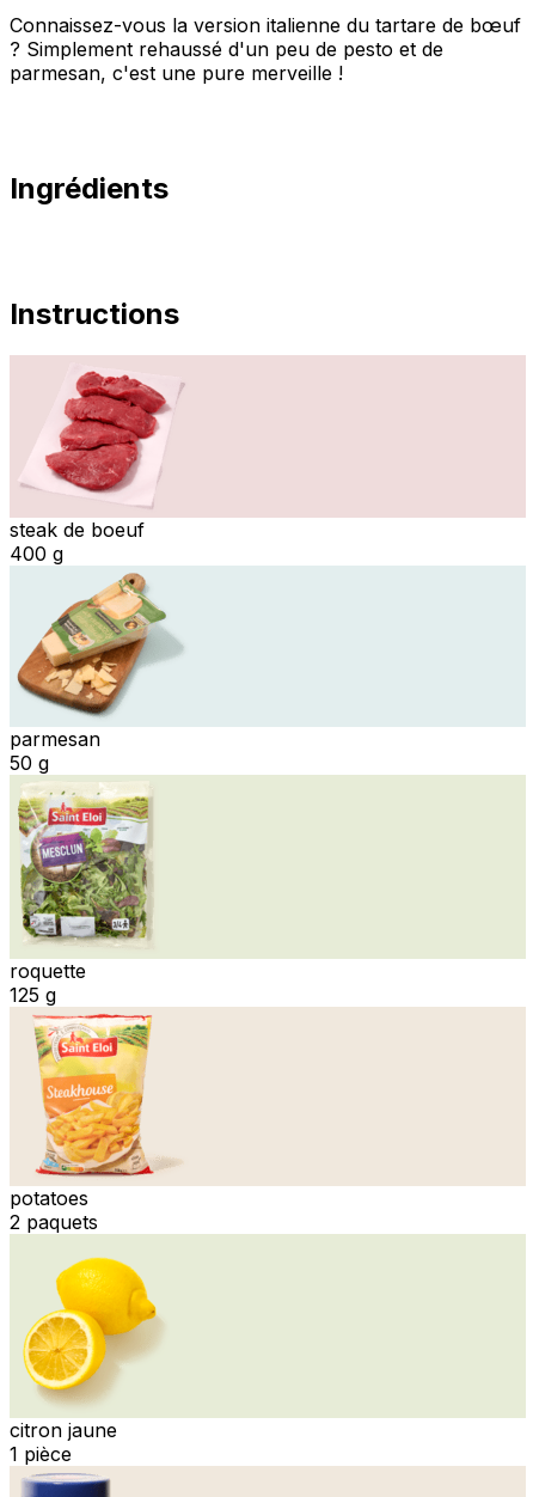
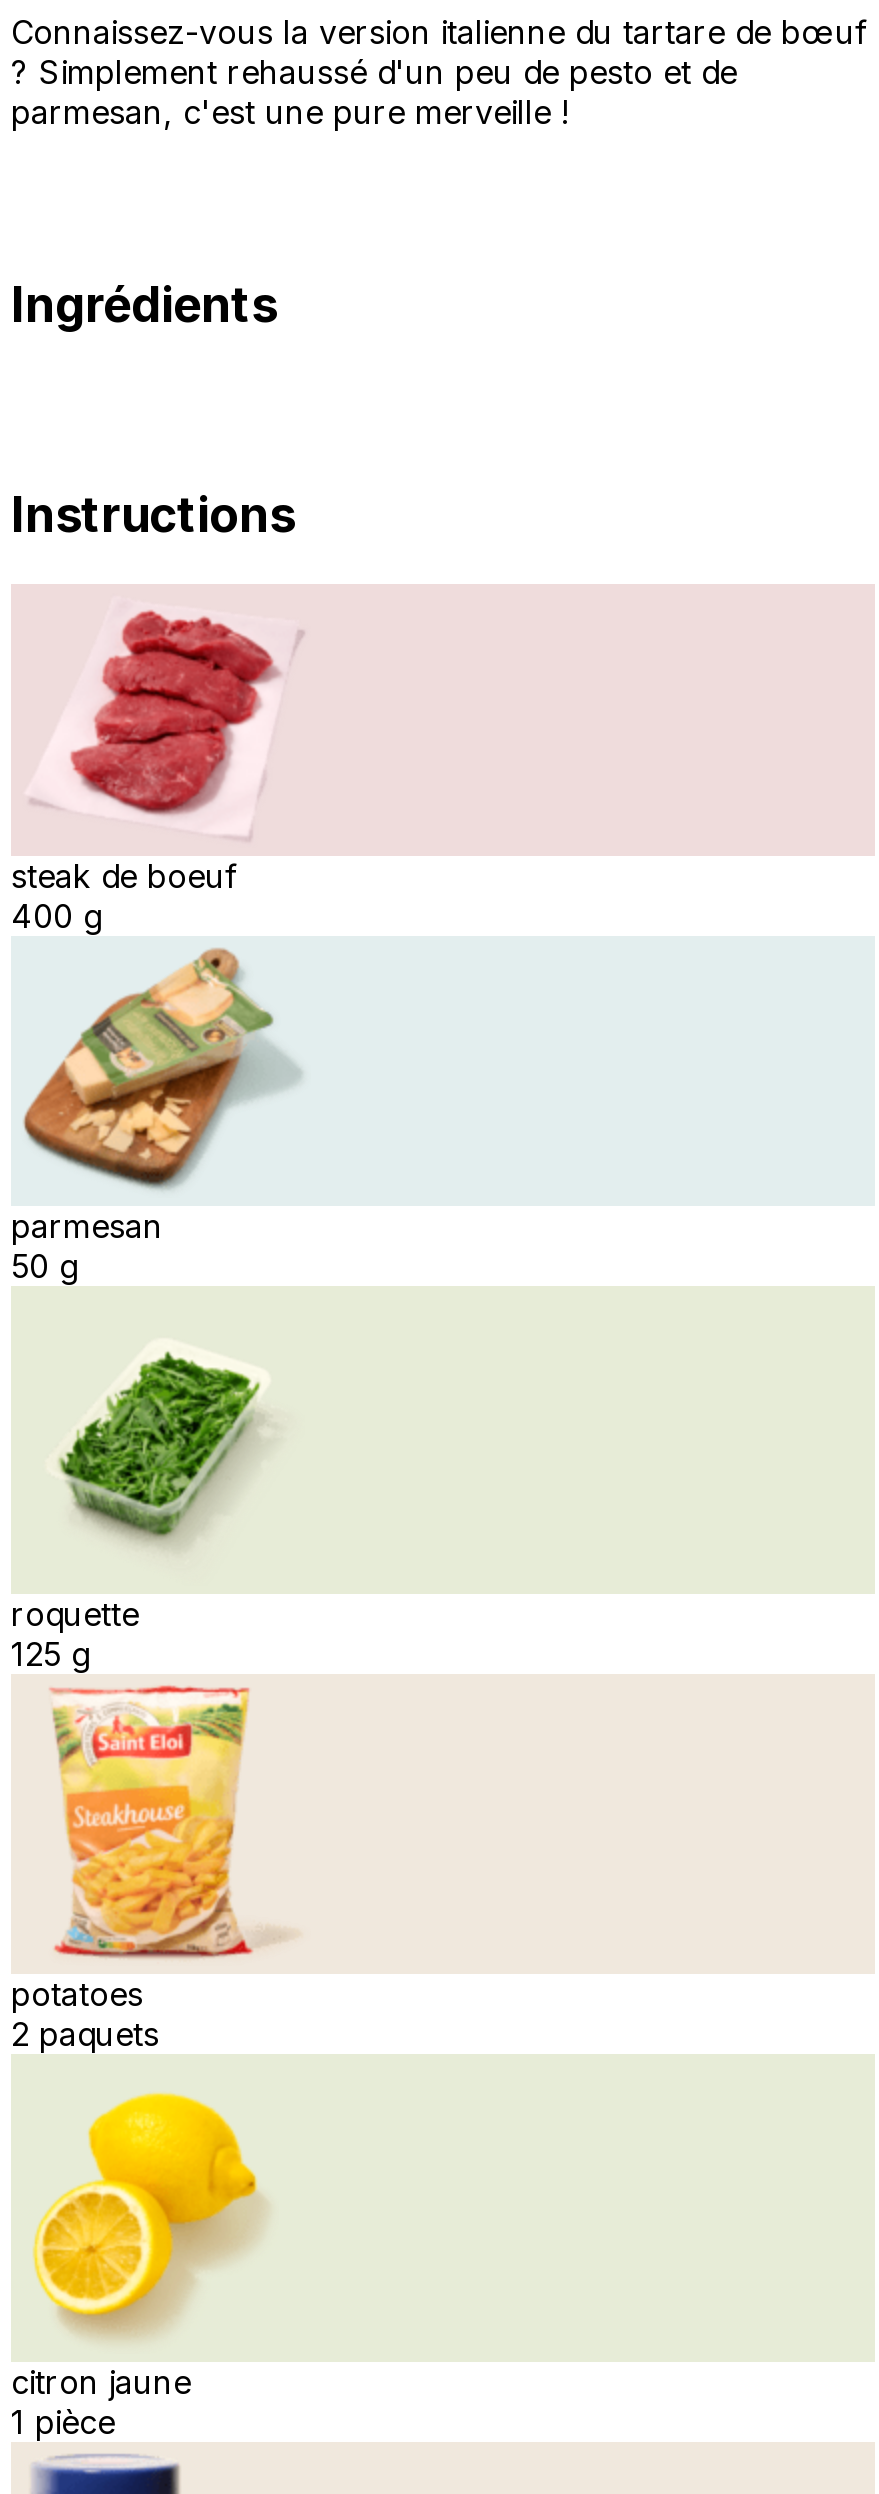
- [image]
+ [image]
